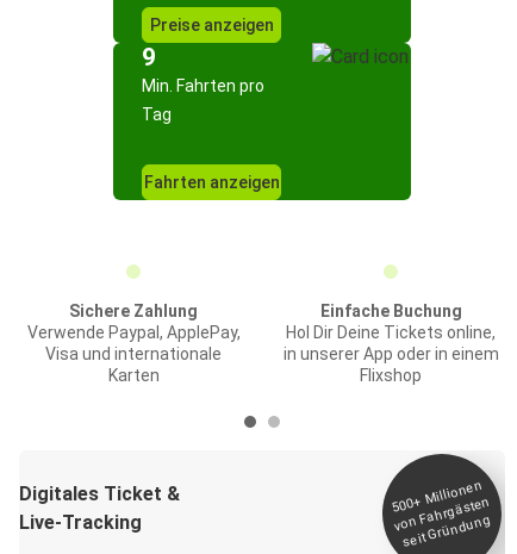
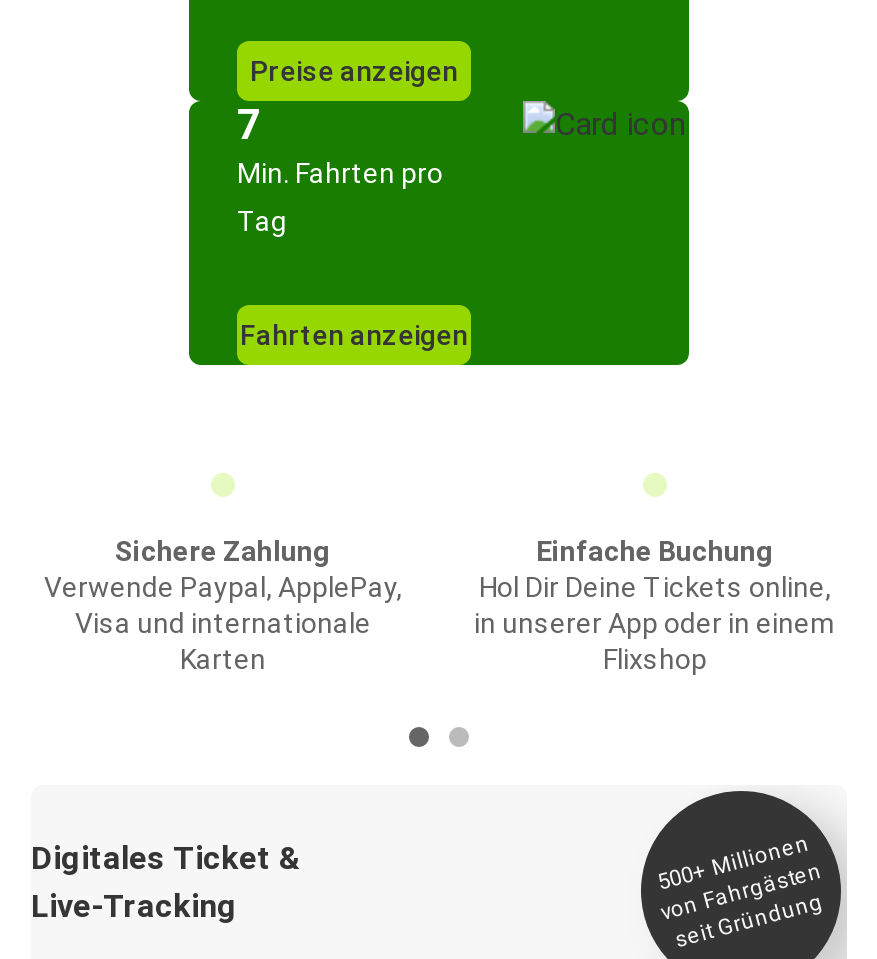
- 9
+ 7
